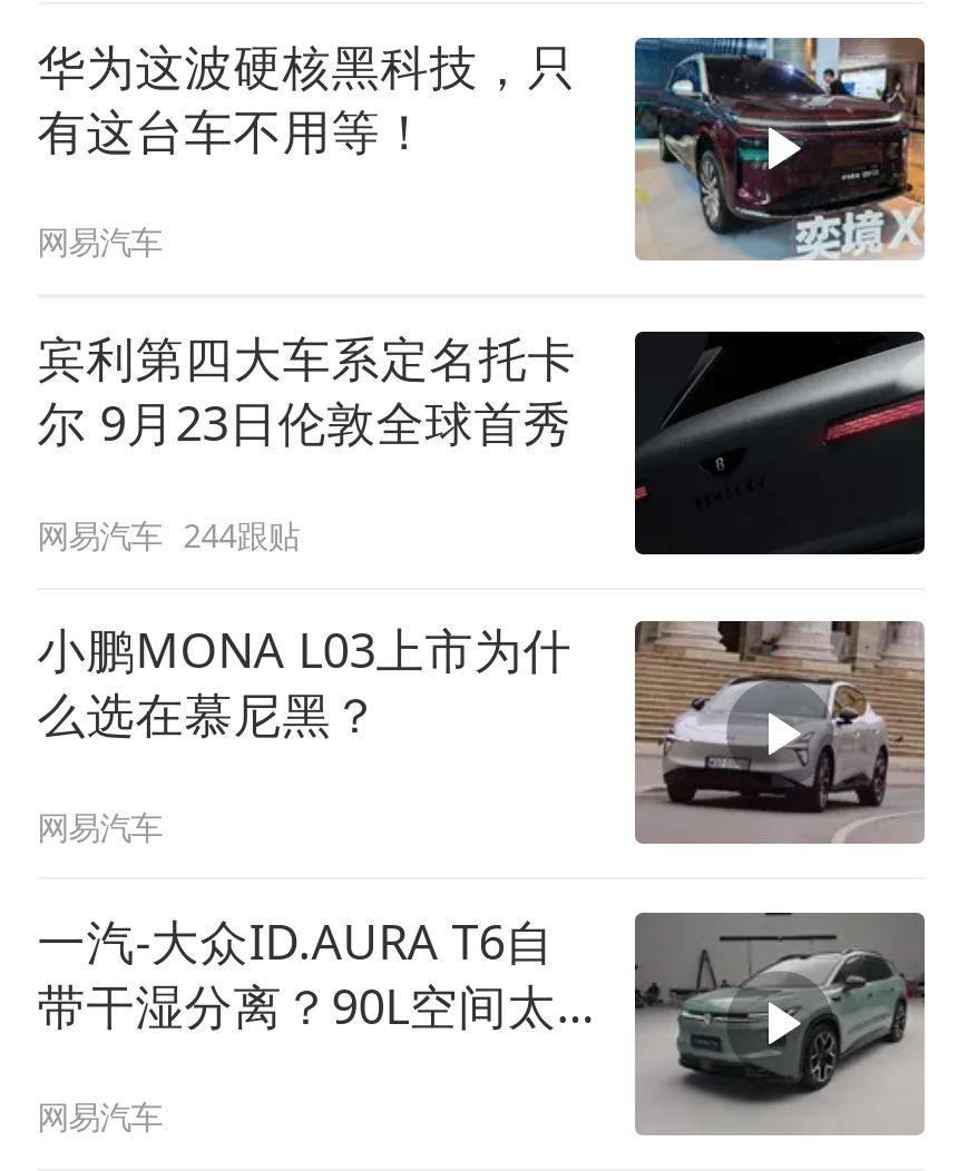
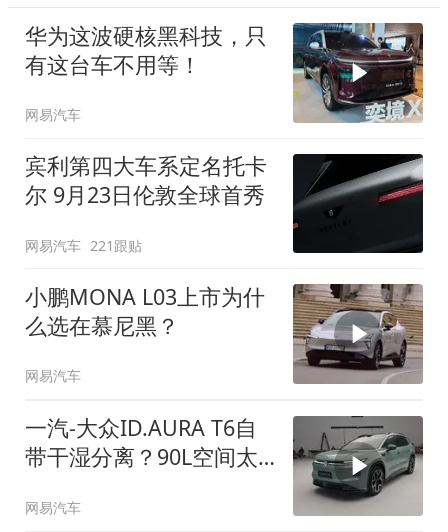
- 网易汽车 244跟贴
+ 网易汽车 221跟贴
